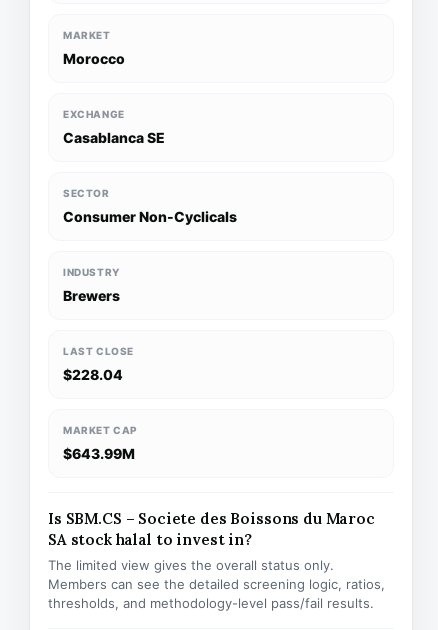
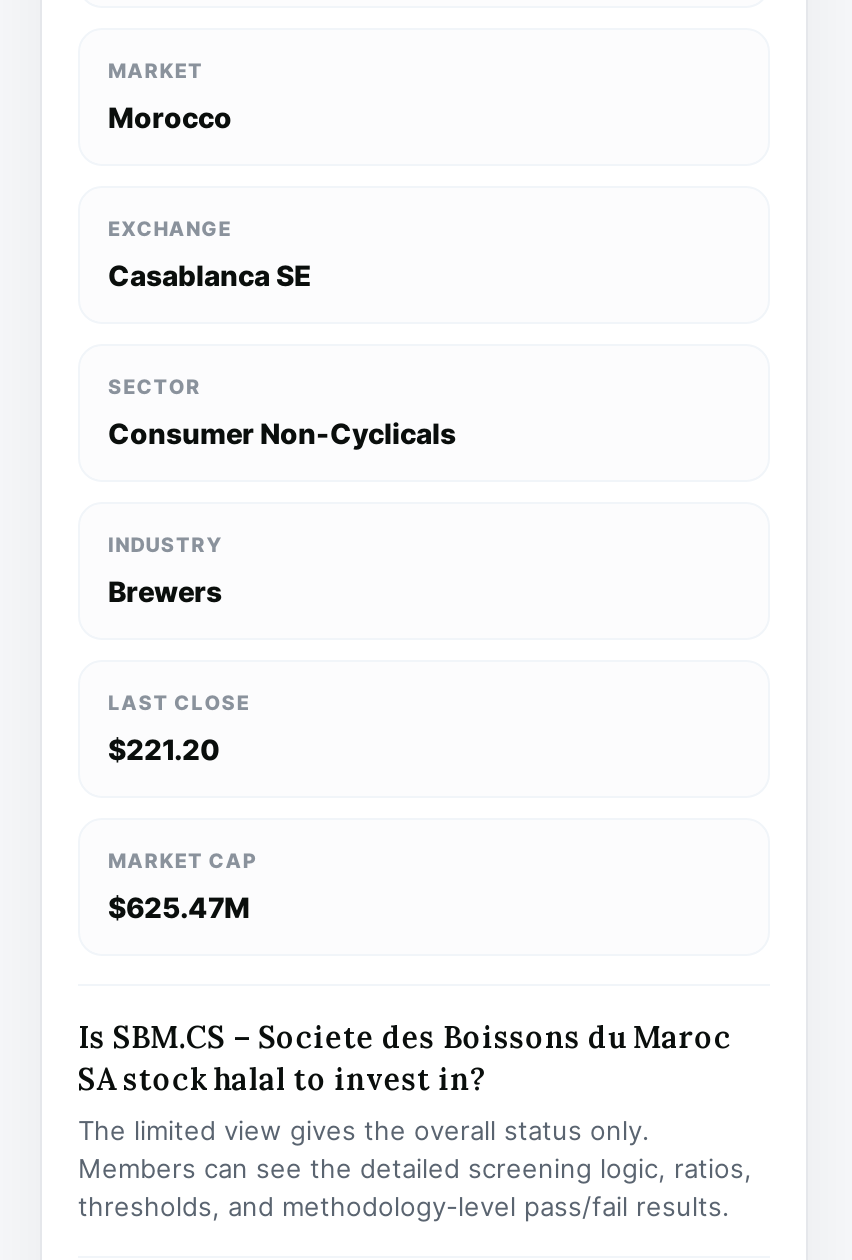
- $228.04
+ $221.20

- $643.99M
+ $625.47M
